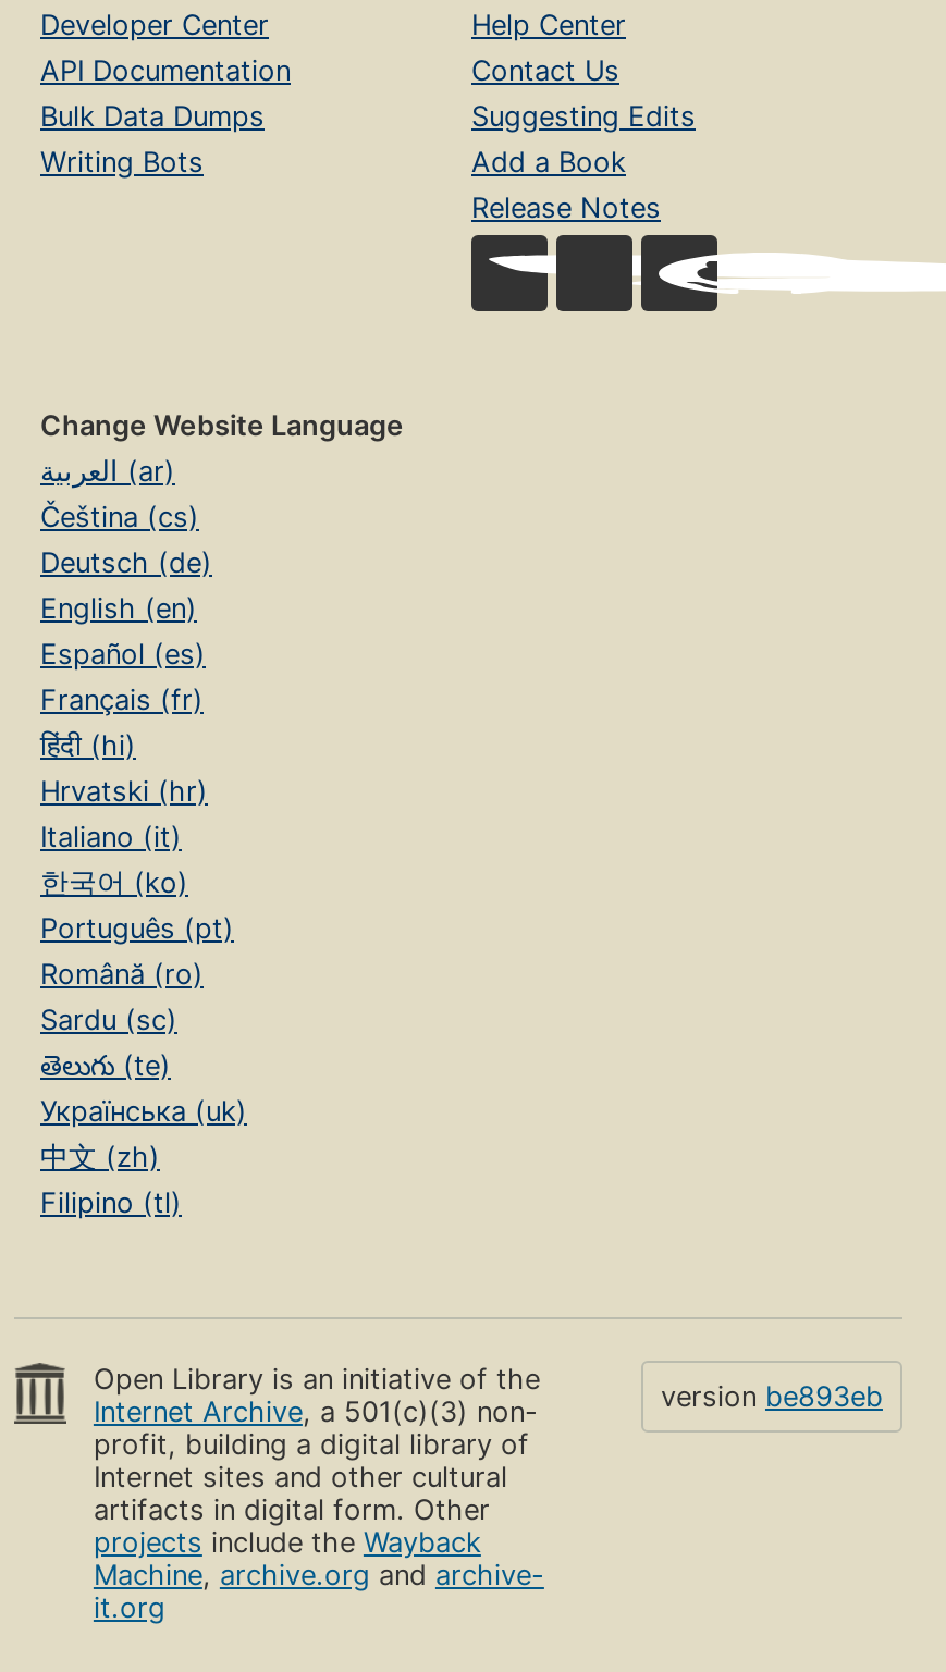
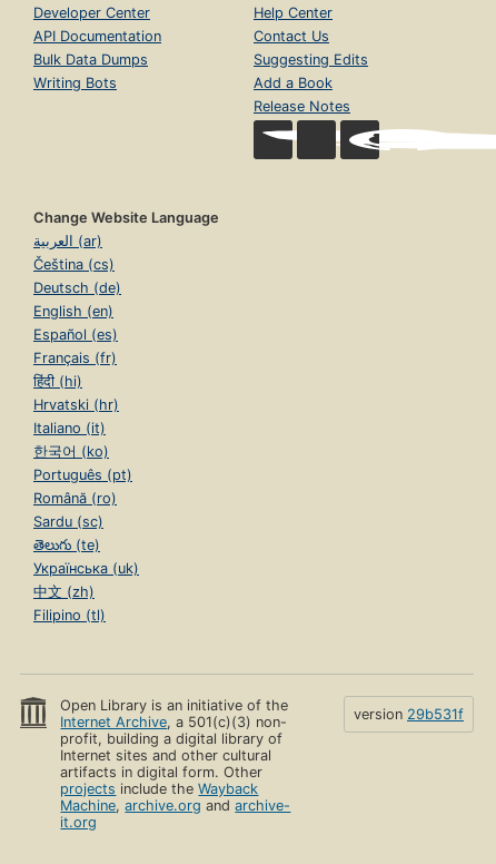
- version be893eb
+ version 29b531f
